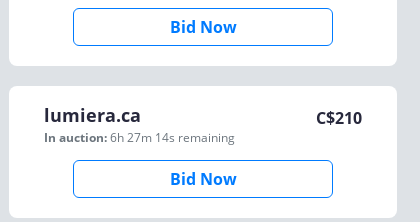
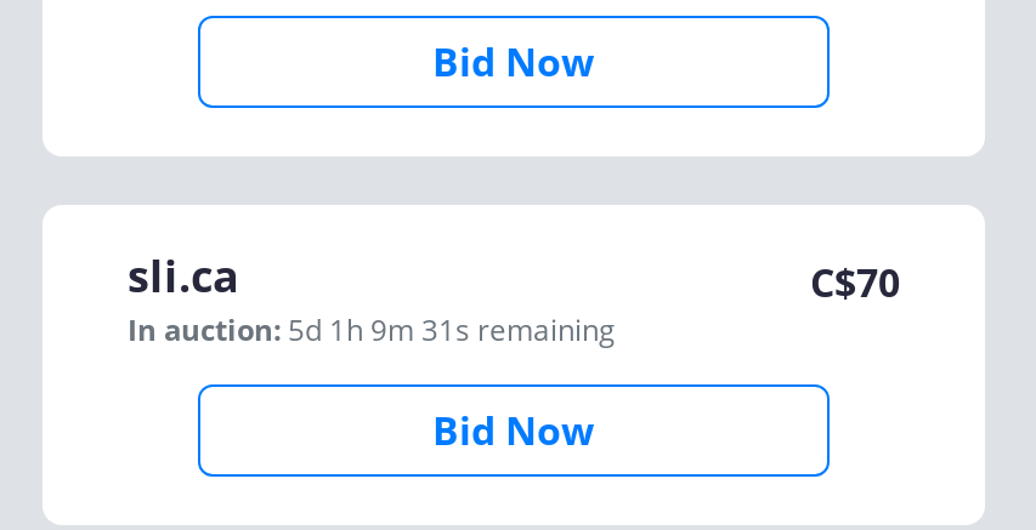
- lumiera.ca
- In auction: 6h 27m 14s remaining
+ sli.ca
+ In auction: 5d 1h 9m 31s remaining

- C$210
+ C$70
